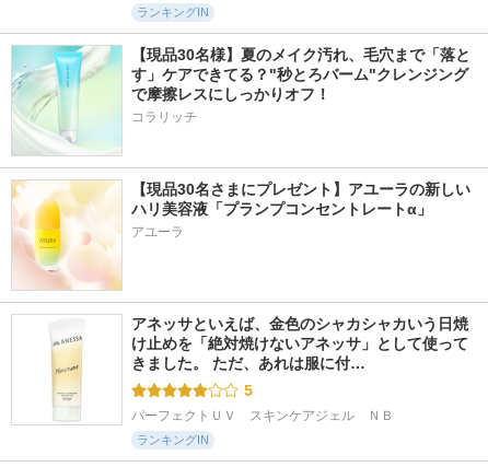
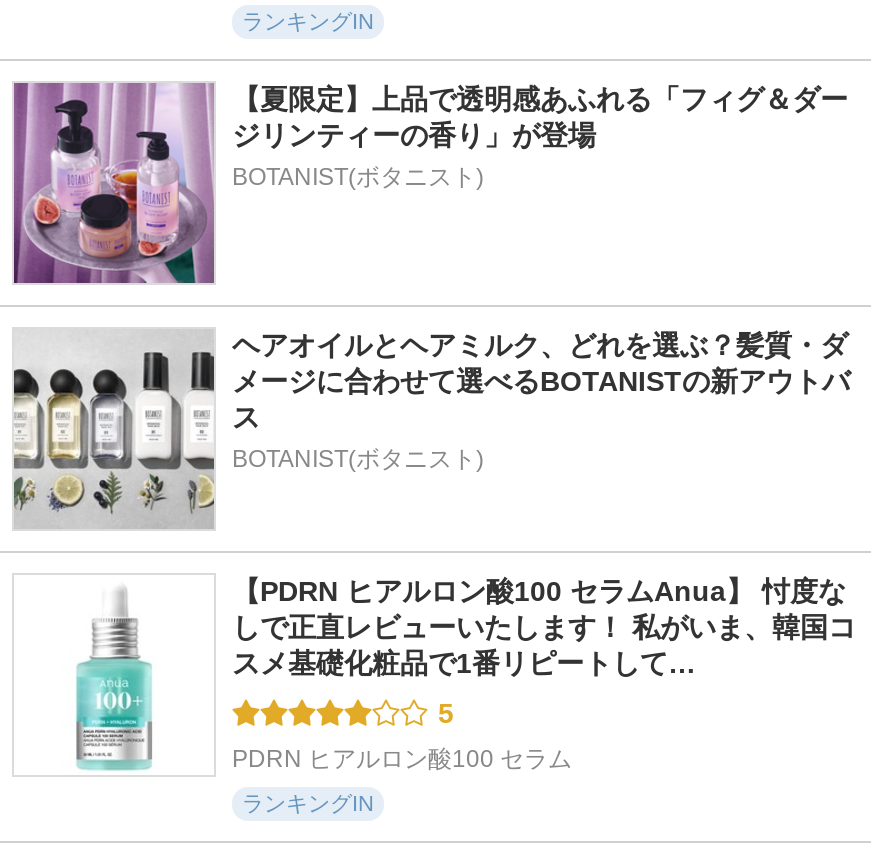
- [image]
- 【現品30名様】夏のメイク汚れ、毛穴まで「落と
- す」ケアできてる？"秒とろバーム"クレンジング
- で摩擦レスにしっかりオフ！
- コラリッチ
+ [image]
+ 【夏限定】上品で透明感あふれる「フィグ＆ダー
+ ジリンティーの香り」が登場
+ BOTANIST(ボタニスト)

- [image]
- 【現品30名さまにプレゼント】アユーラの新しい
- ハリ美容液「プランプコンセントレートα」
- アユーラ
+ [image]
+ ヘアオイルとヘアミルク、どれを選ぶ？髪質・ダ
+ メージに合わせて選べるBOTANISTの新アウトバ
+ ス
+ BOTANIST(ボタニスト)

- [image]
- アネッサといえば、金色のシャカシャカいう日焼
- け止めを「絶対焼けないアネッサ」として使って
- きました。 ただ、あれは服に付…
+ [image]
+ 【PDRN ヒアルロン酸100 セラムAnua】 忖度な
+ しで正直レビューいたします！ 私がいま、韓国コ
+ スメ基礎化粧品で1番リピートして…

- パーフェクトＵＶ スキンケアジェル ＮＢ
+ PDRN ヒアルロン酸100 セラム
